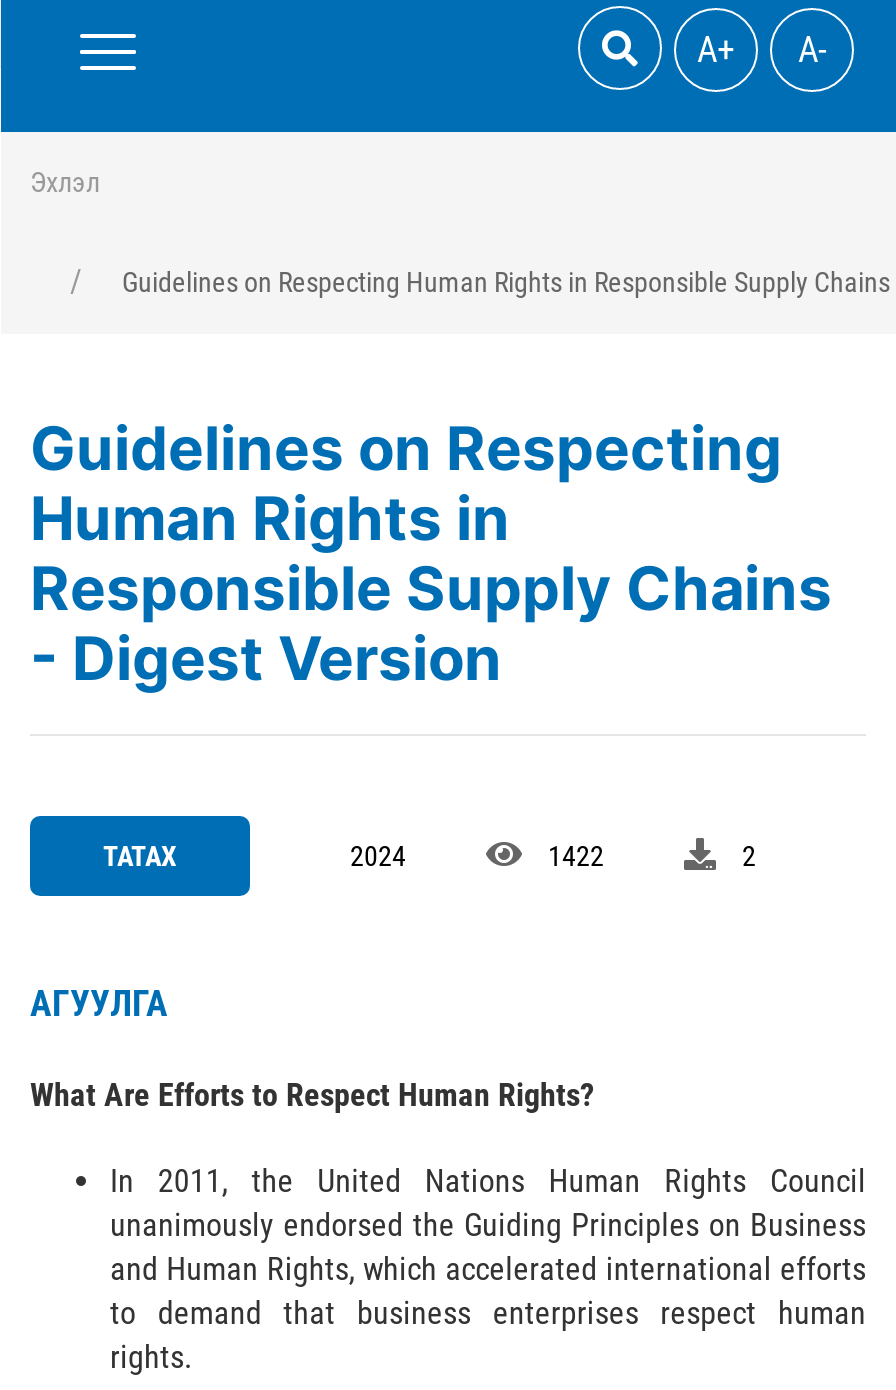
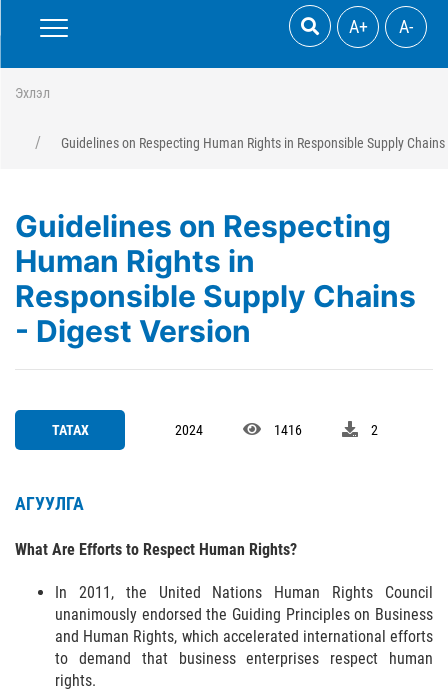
- 1422
+ 1416
